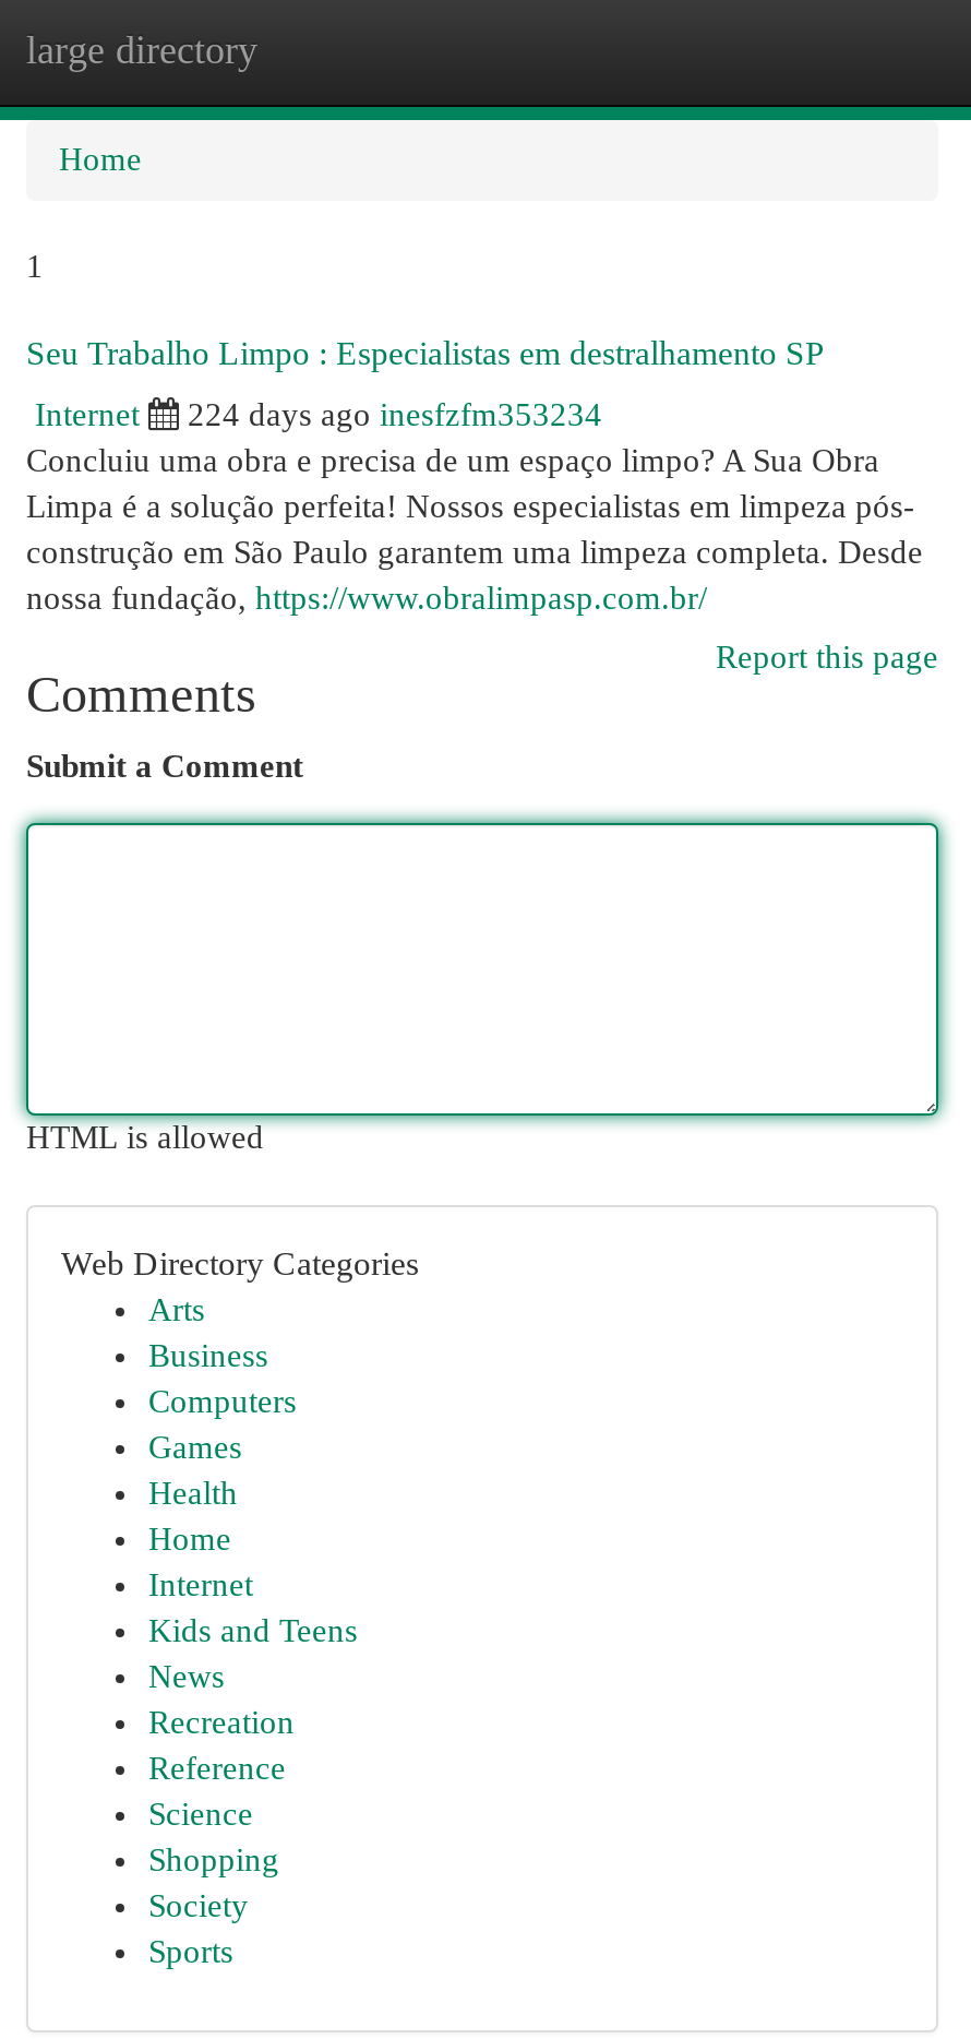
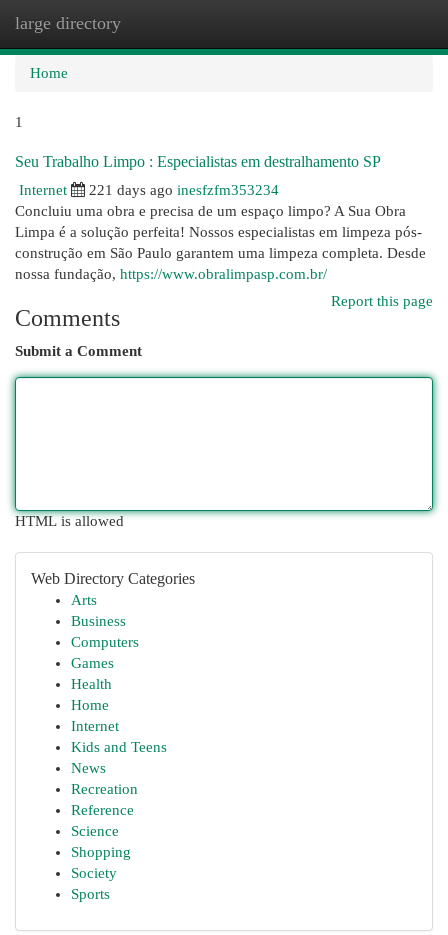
- 224 days ago inesfzfm353234
+ 221 days ago inesfzfm353234
